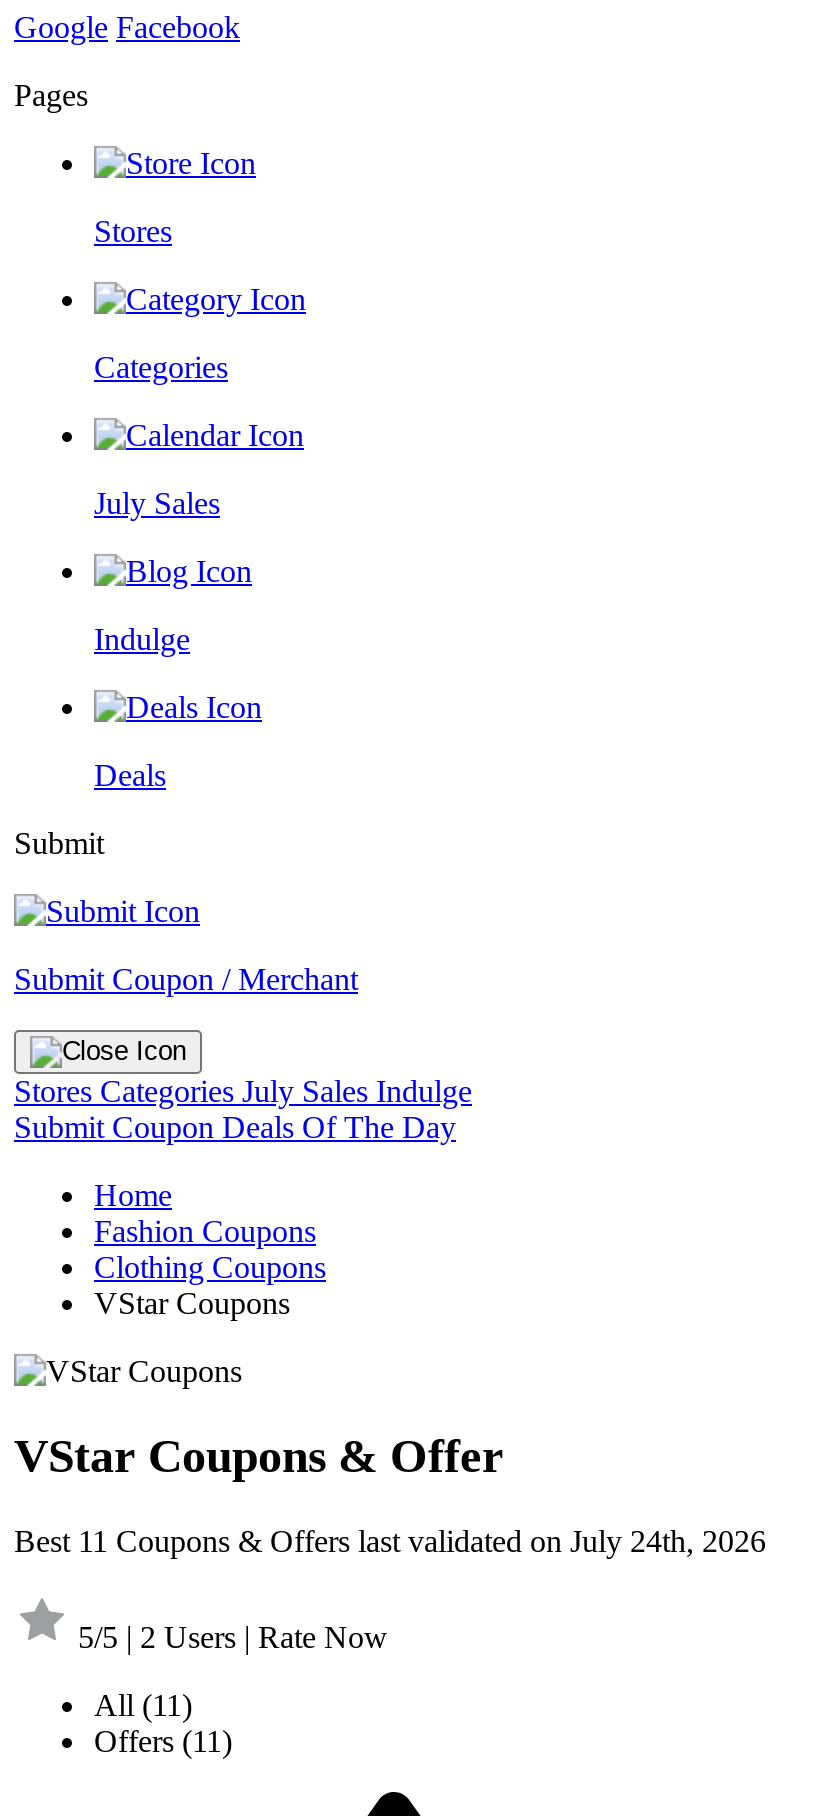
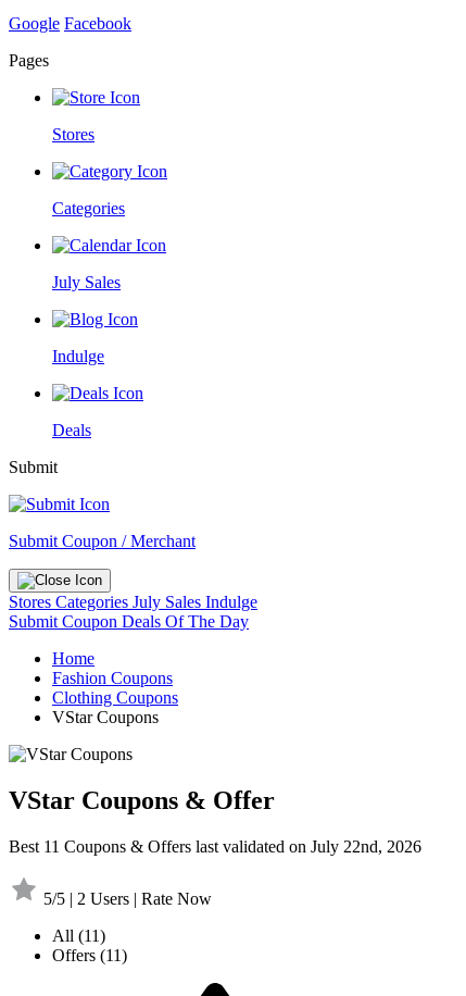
- Best 11 Coupons & Offers last validated on July 24th, 2026
+ Best 11 Coupons & Offers last validated on July 22nd, 2026
